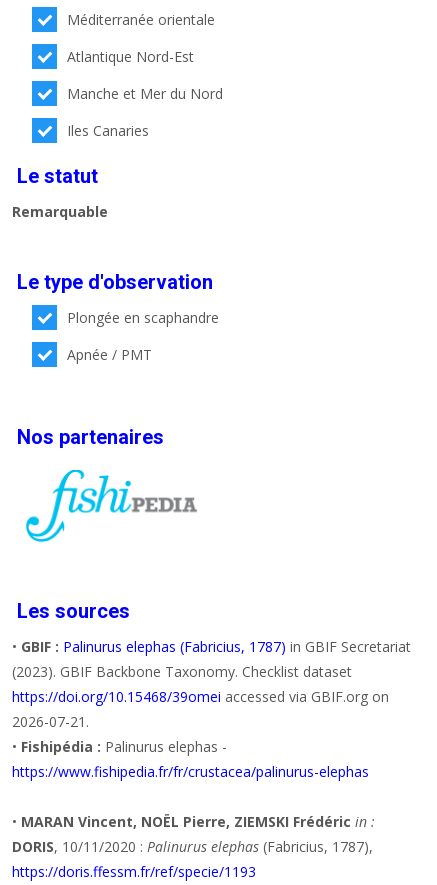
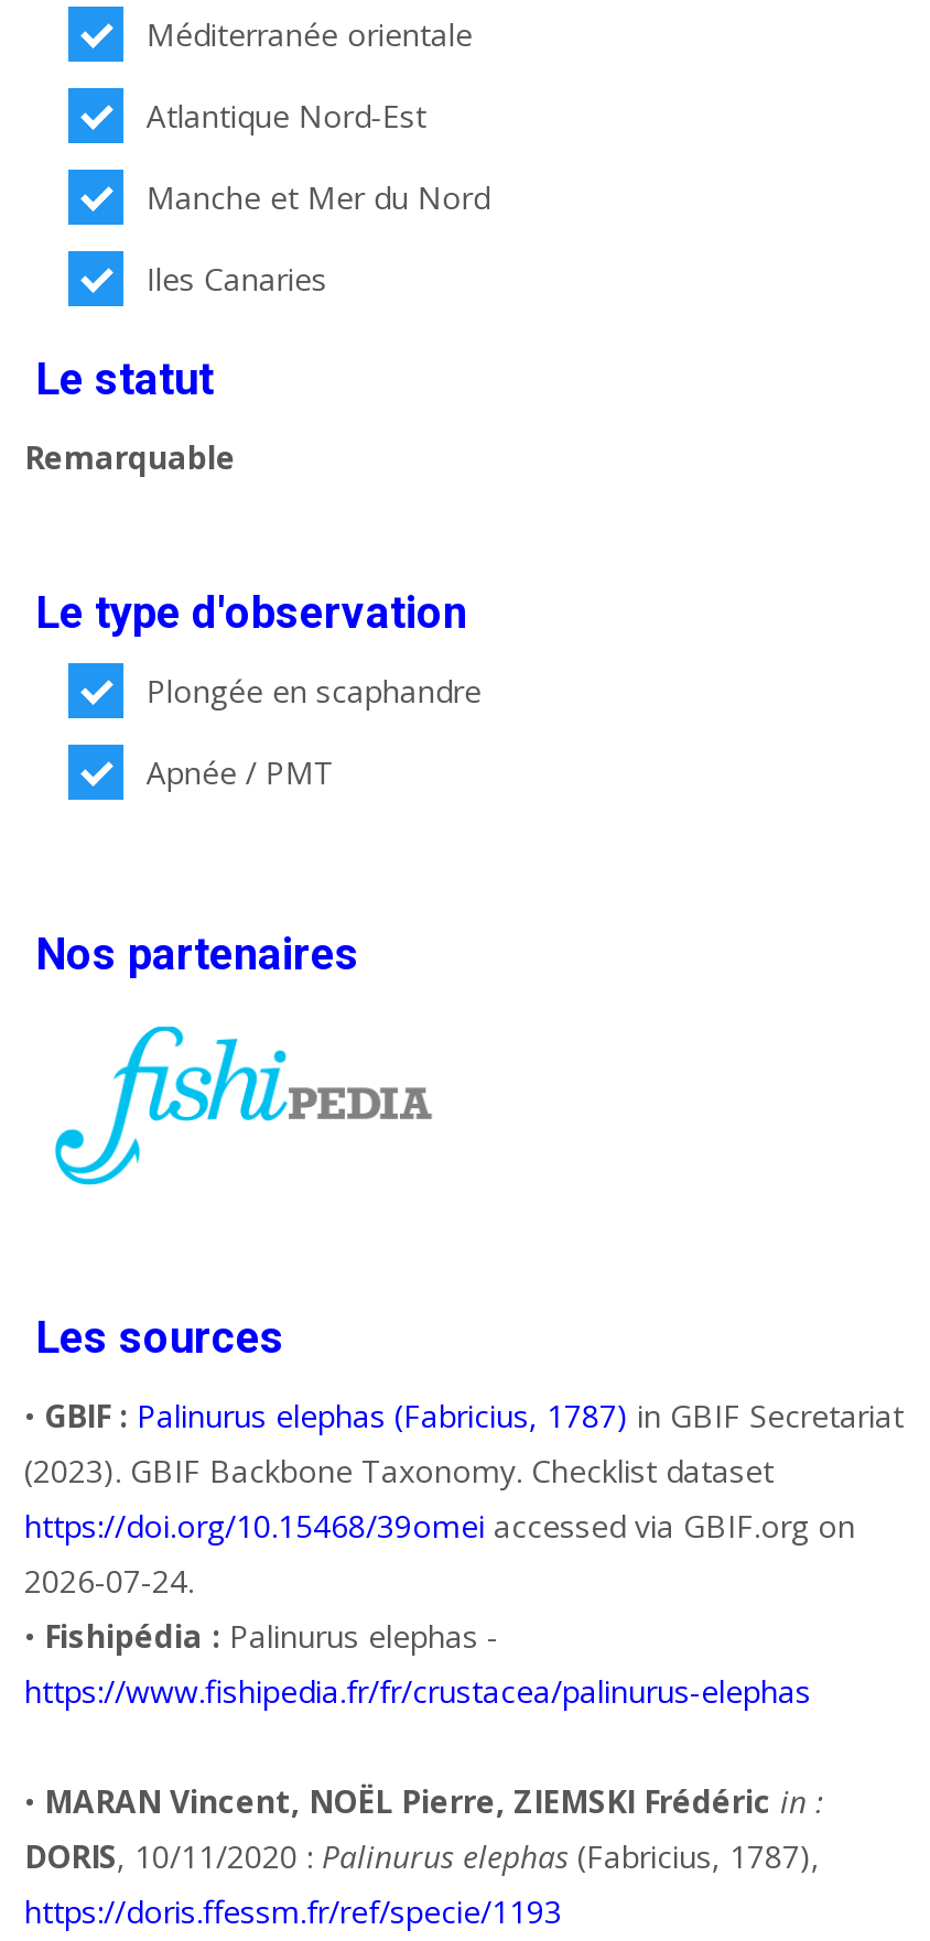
- 2026-07-21.
+ 2026-07-24.
